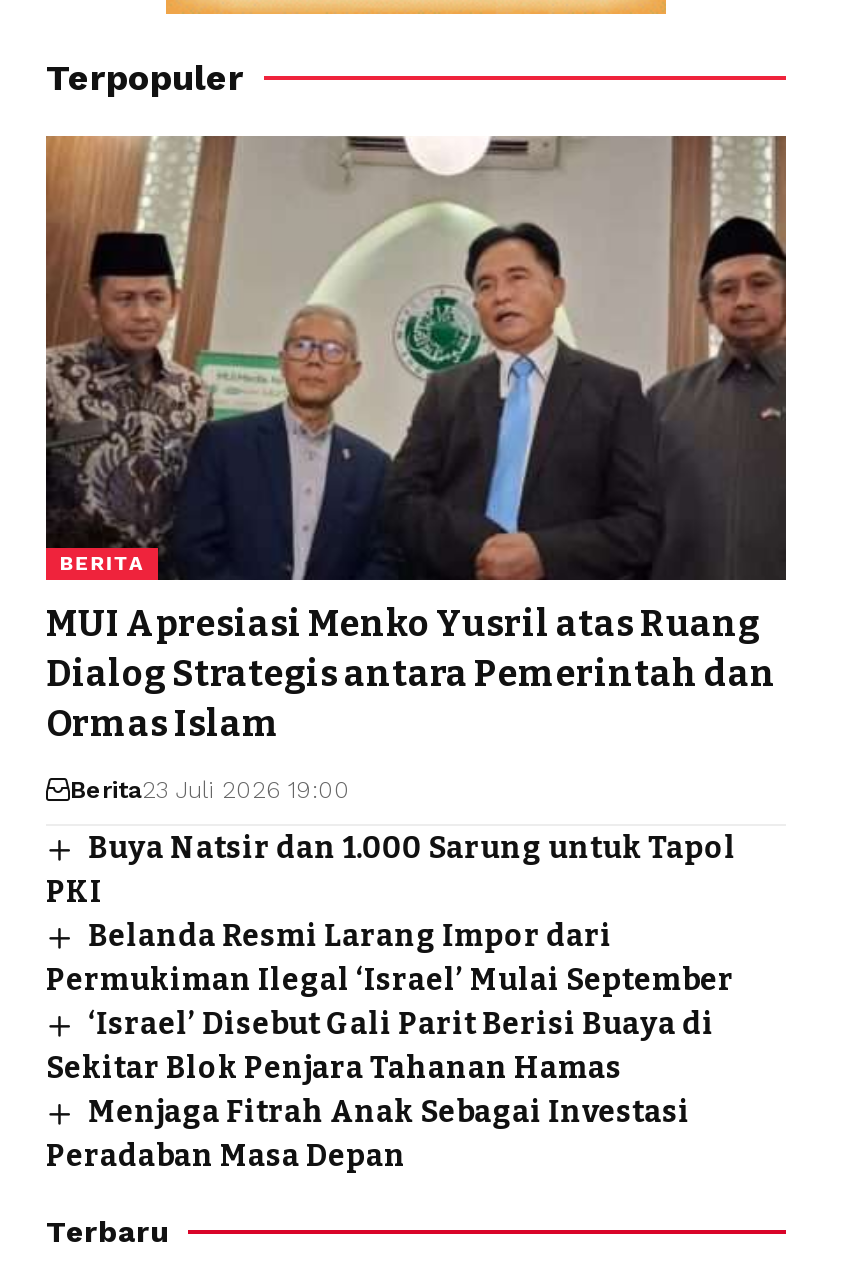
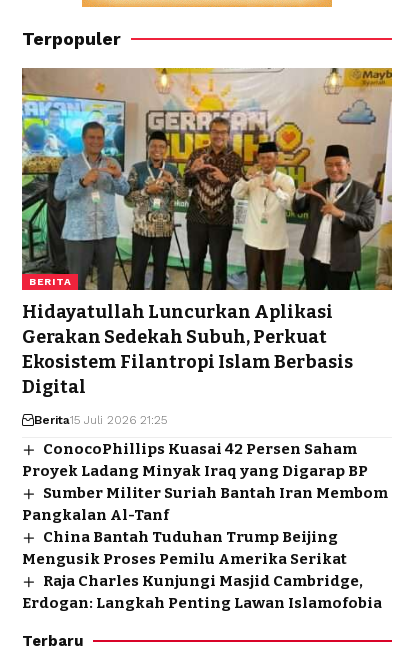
- [image]
- MUI Apresiasi Menko Yusril atas Ruang
- Dialog Strategis antara Pemerintah dan
- Ormas Islam
+ [image]
+ Hidayatullah Luncurkan Aplikasi
+ Gerakan Sedekah Subuh, Perkuat
+ Ekosistem Filantropi Islam Berbasis
+ Digital

- Berita23 Juli 2026 19:00
+ Berita15 Juli 2026 21:25

- Buya Natsir dan 1.000 Sarung untuk Tapol
- PKI
- Belanda Resmi Larang Impor dari
- Permukiman Ilegal ‘Israel’ Mulai September
- ‘Israel’ Disebut Gali Parit Berisi Buaya di
- Sekitar Blok Penjara Tahanan Hamas
- Menjaga Fitrah Anak Sebagai Investasi
- Peradaban Masa Depan
+ ConocoPhillips Kuasai 42 Persen Saham
+ Proyek Ladang Minyak Iraq yang Digarap BP
+ Sumber Militer Suriah Bantah Iran Membom
+ Pangkalan Al-Tanf
+ China Bantah Tuduhan Trump Beijing
+ Mengusik Proses Pemilu Amerika Serikat
+ Raja Charles Kunjungi Masjid Cambridge,
+ Erdogan: Langkah Penting Lawan Islamofobia
